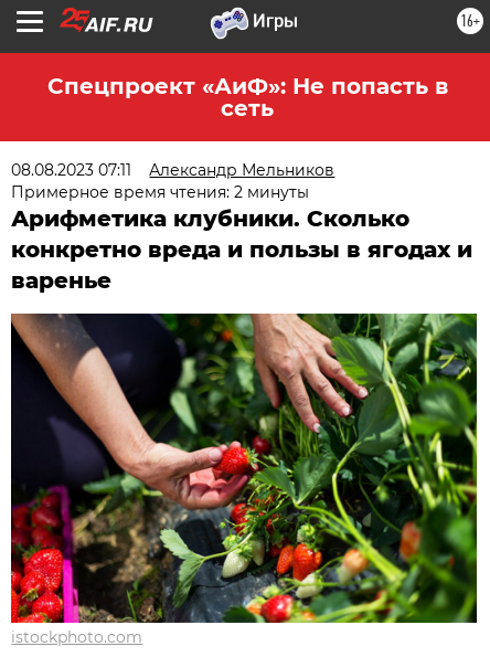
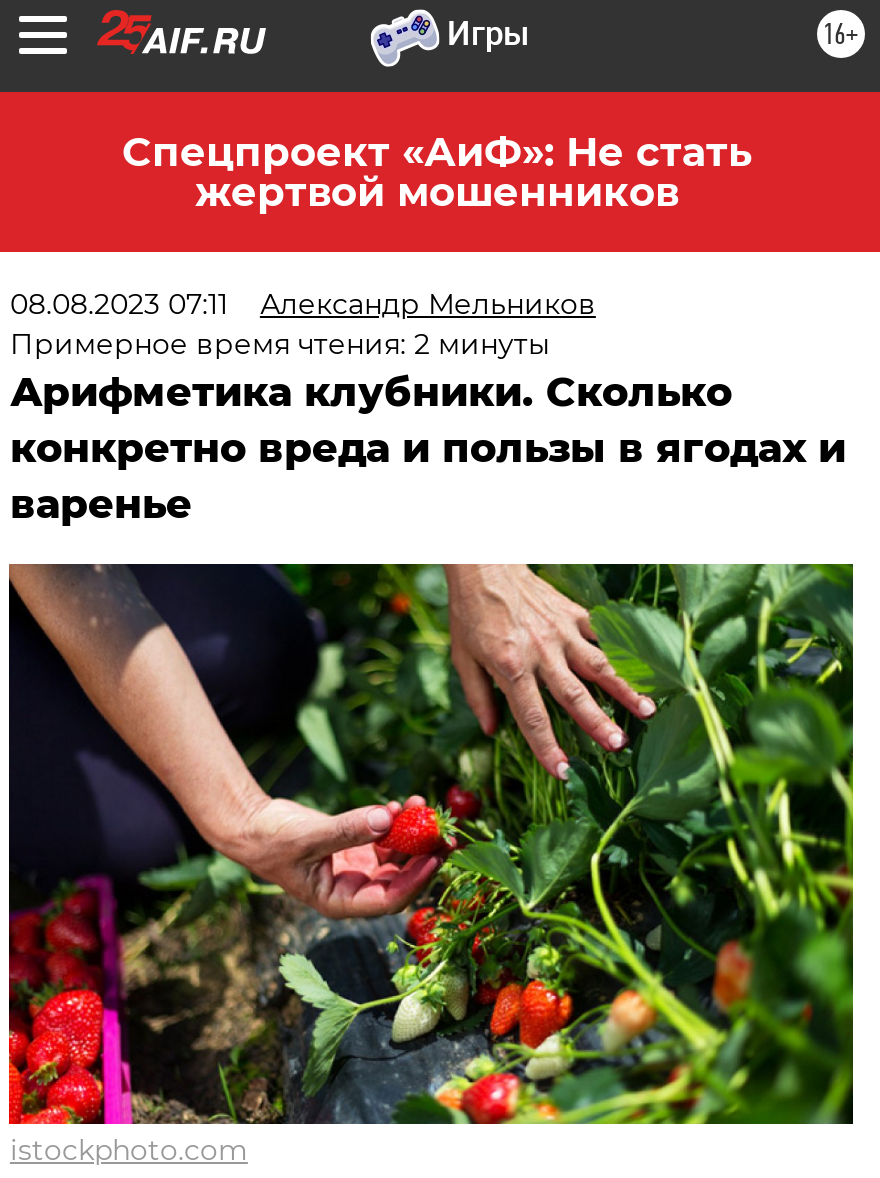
- Спецпроект «АиФ»: Не попасть в
- сеть
+ Спецпроект «АиФ»: Не стать
+ жертвой мошенников
